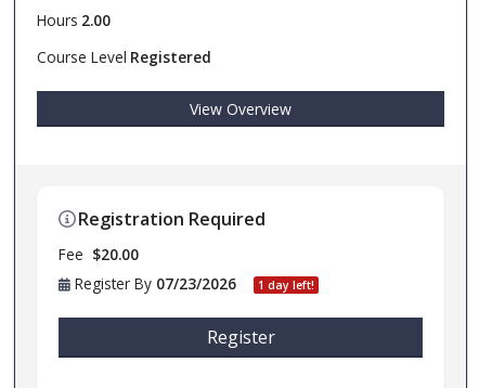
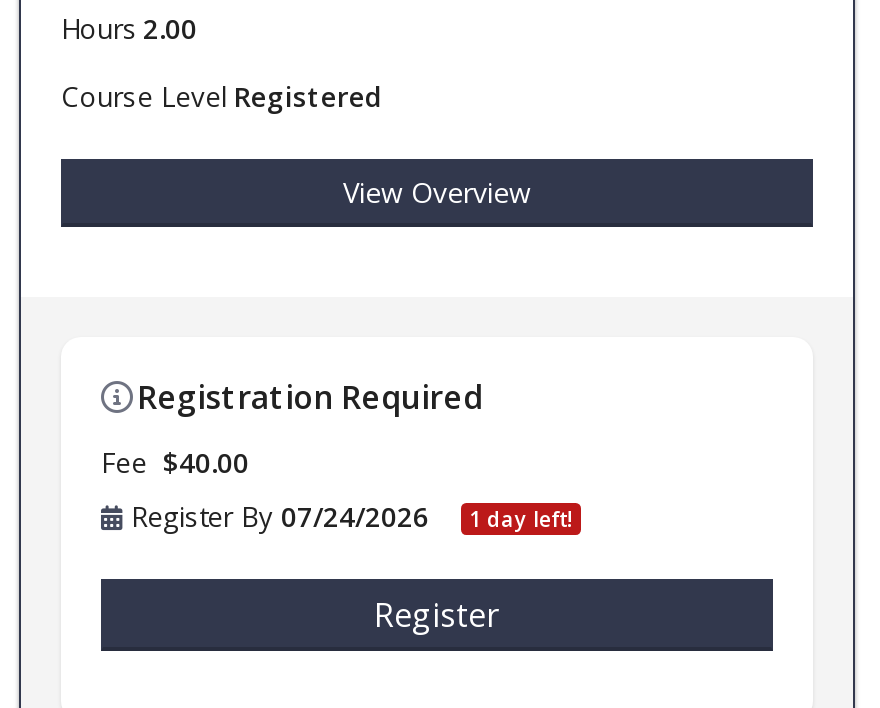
- Fee $20.00
+ Fee $40.00

- Register By 07/23/2026 1 day left!
+ Register By 07/24/2026 1 day left!
